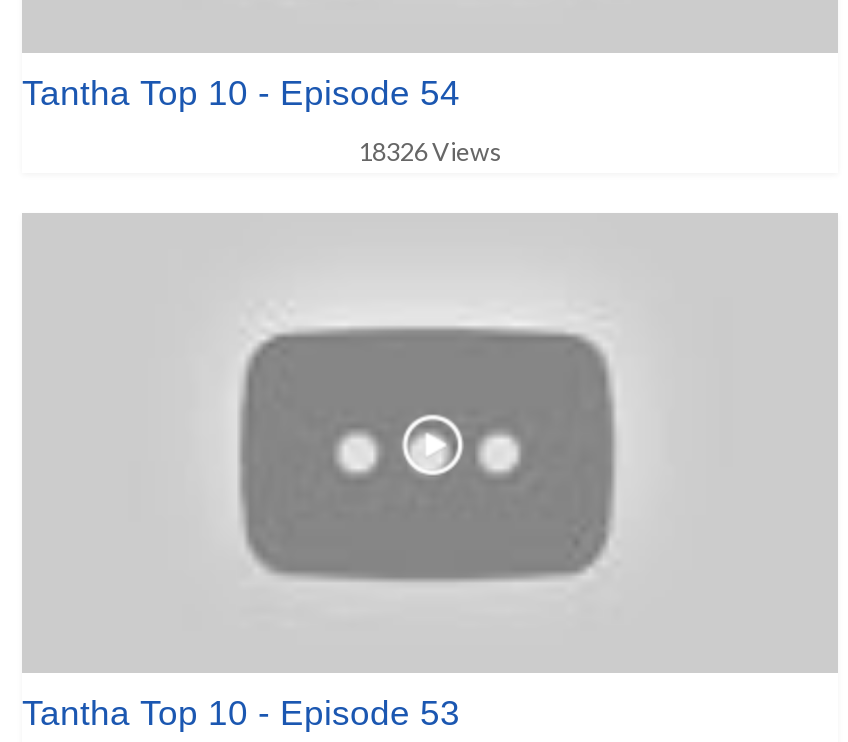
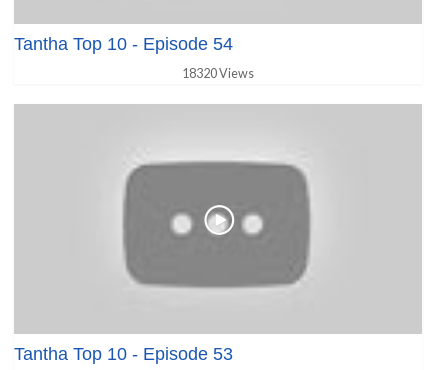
- 18326 Views
+ 18320 Views
